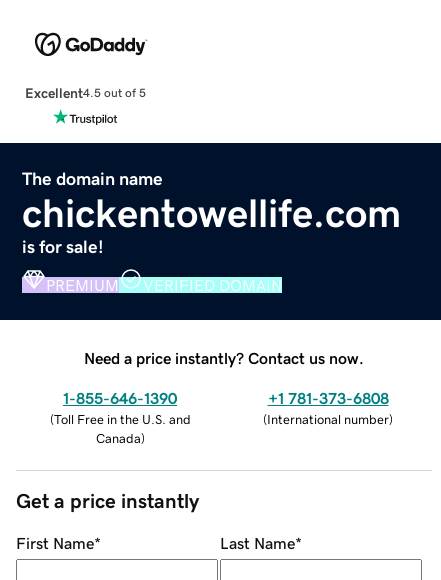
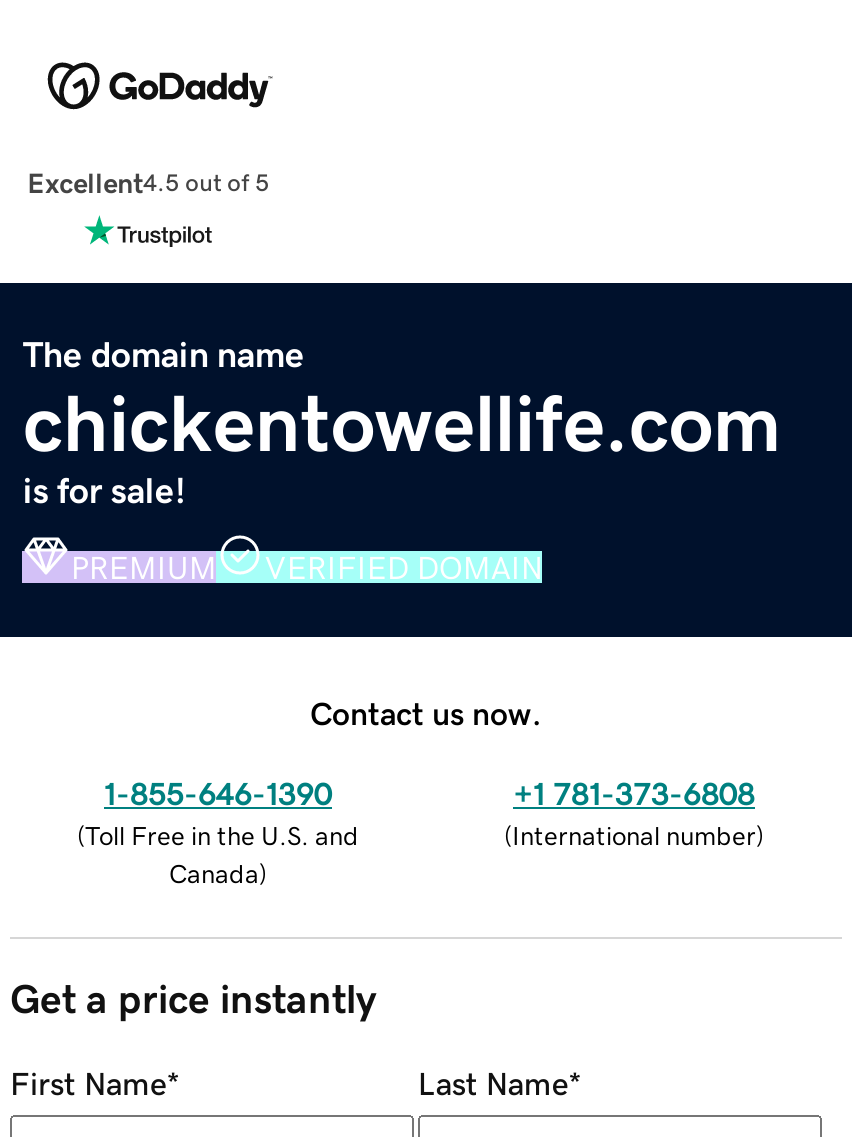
- Need a price instantly? Contact us now.
+ Contact us now.
